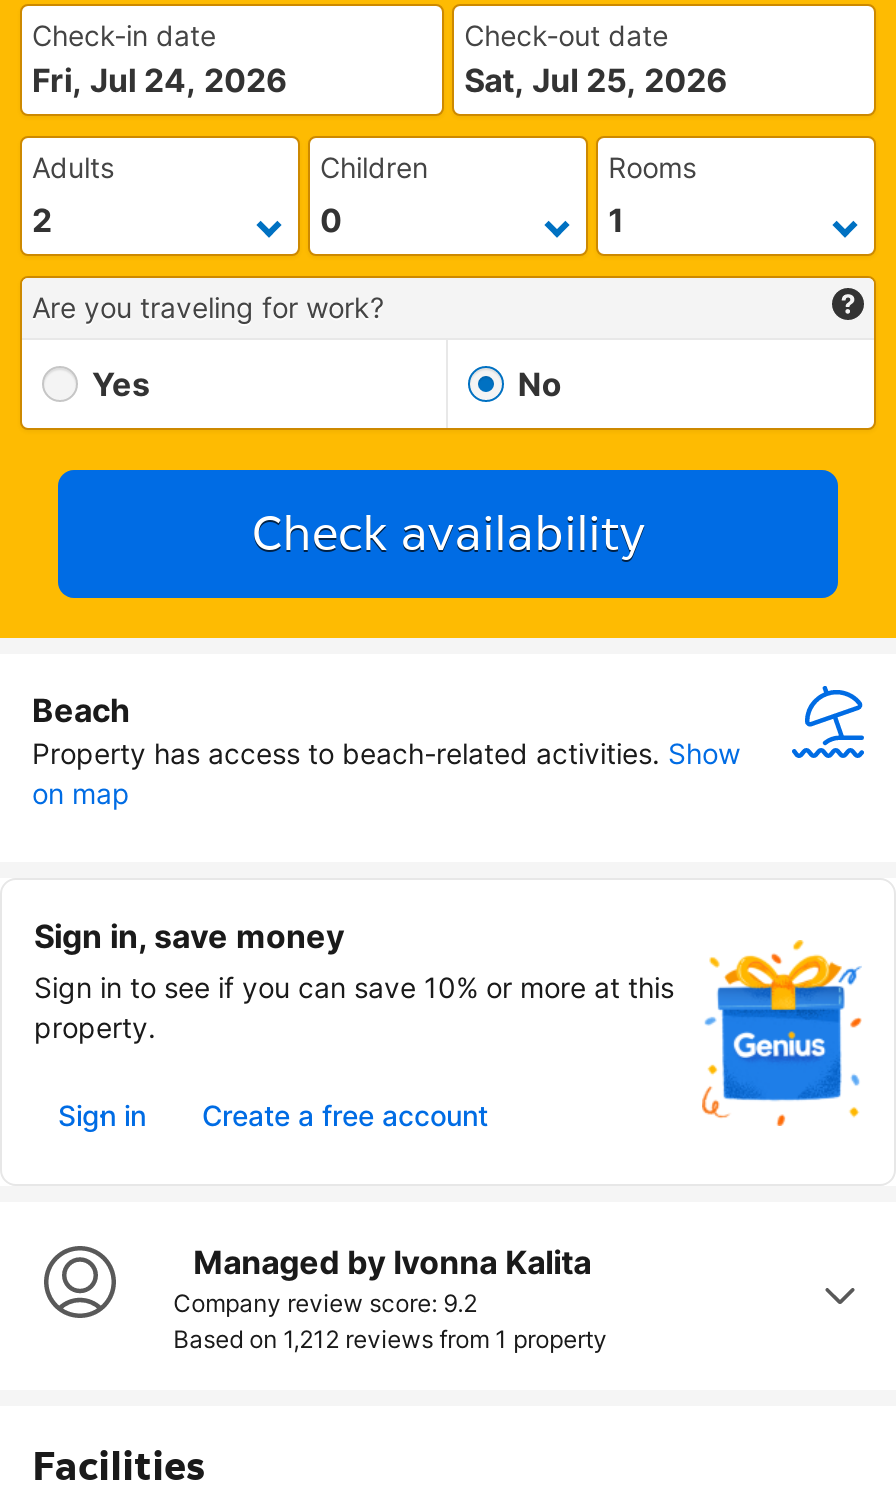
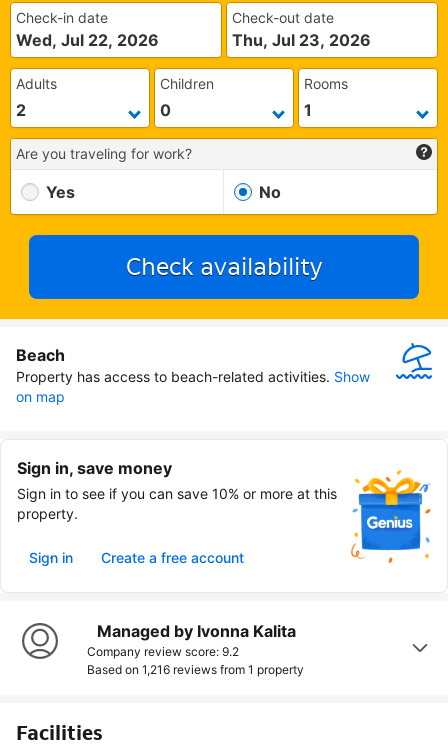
- Fri, Jul 24, 2026
+ Wed, Jul 22, 2026

- Sat, Jul 25, 2026
+ Thu, Jul 23, 2026

- Based on 1,212 reviews from 1 property
+ Based on 1,216 reviews from 1 property
